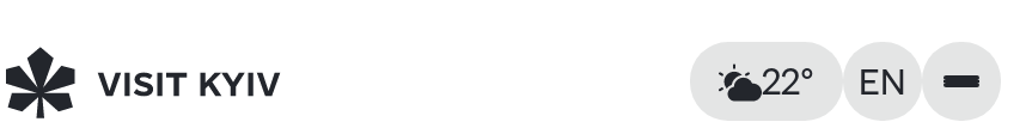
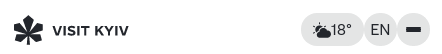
- 22° EN
+ 18° EN
